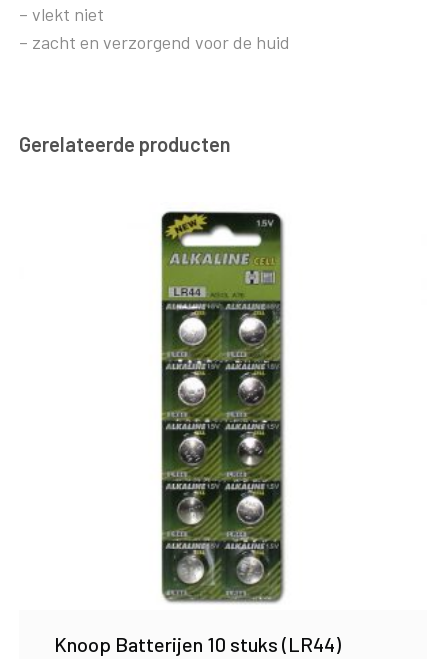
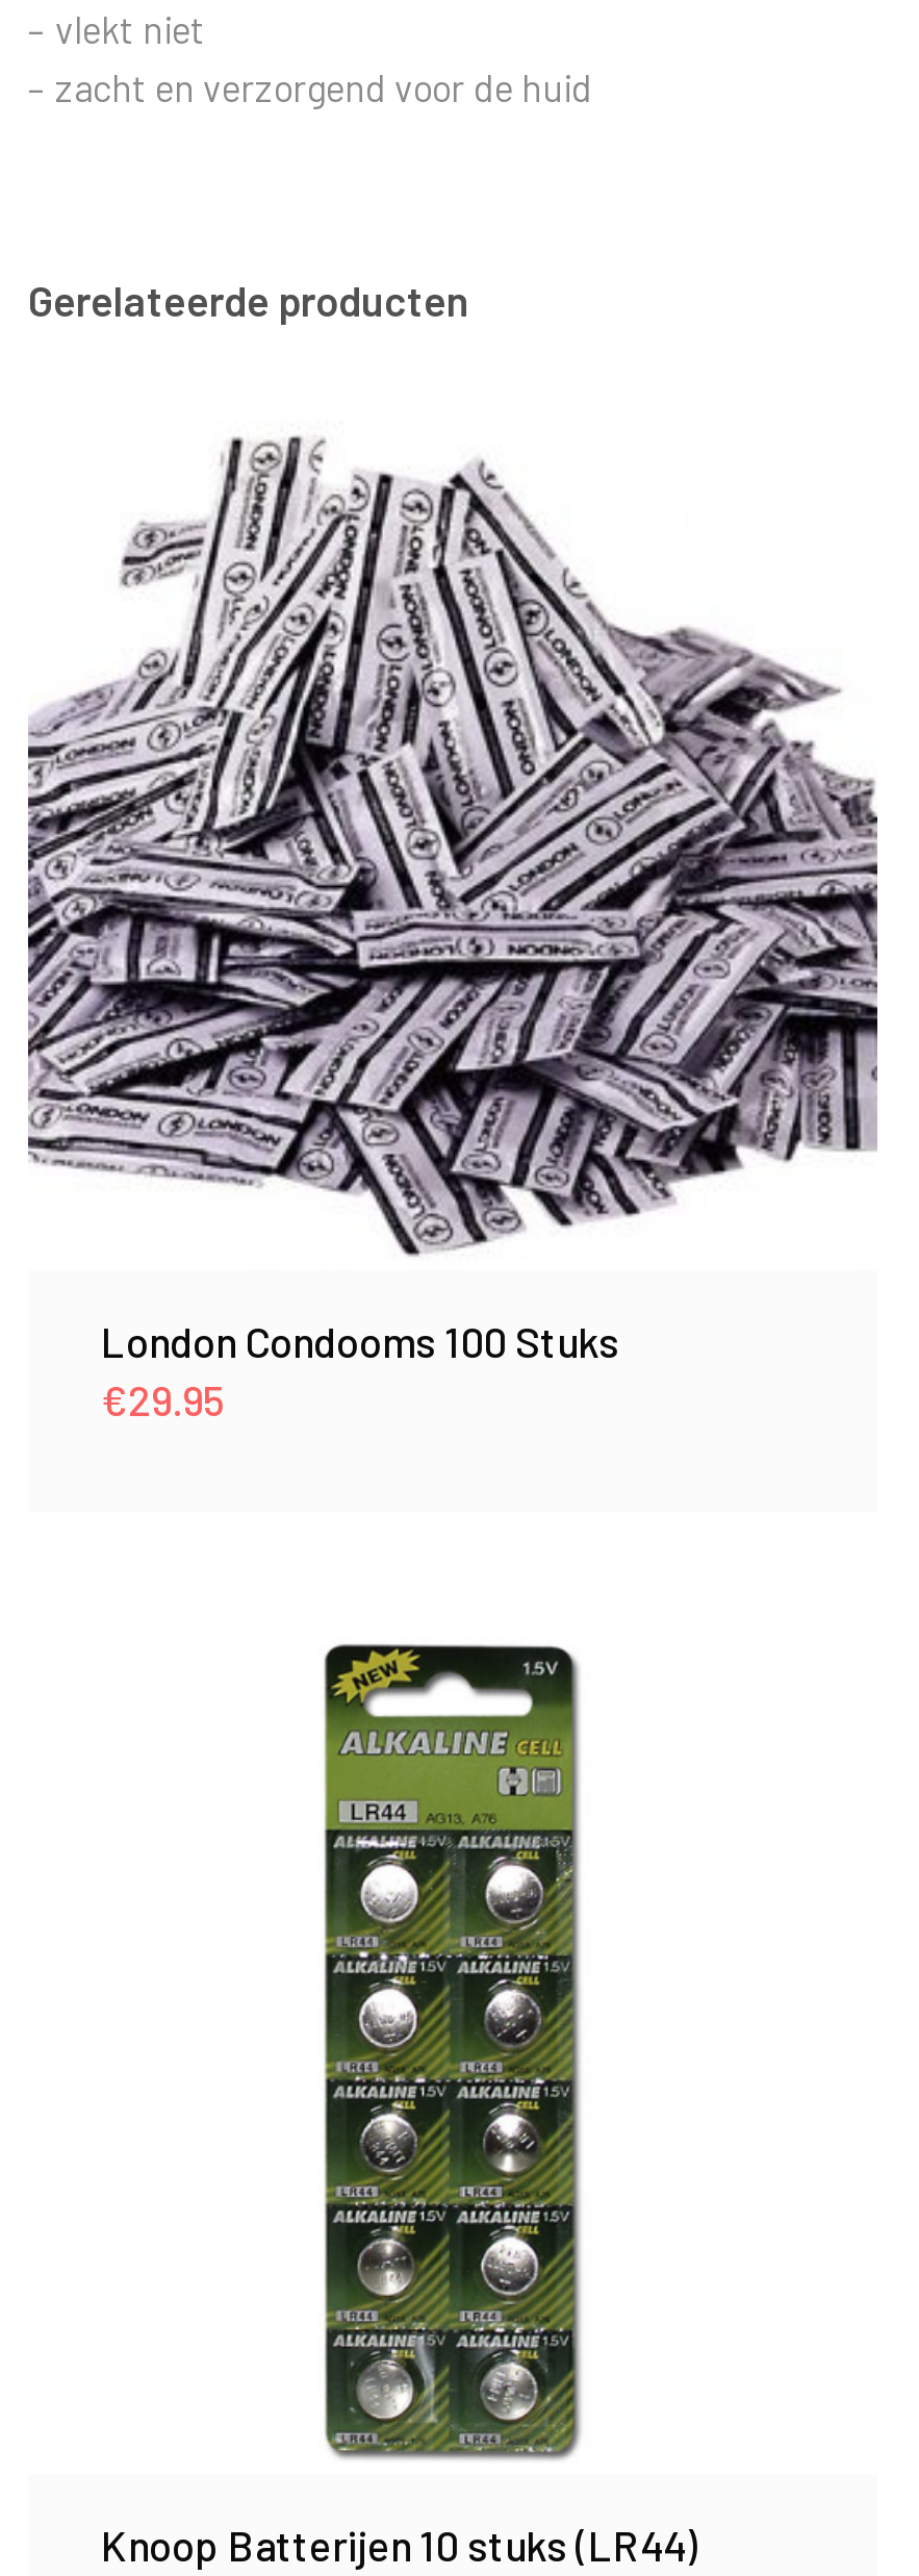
+ [image]
+ London Condooms 100 Stuks
+ €29.95
